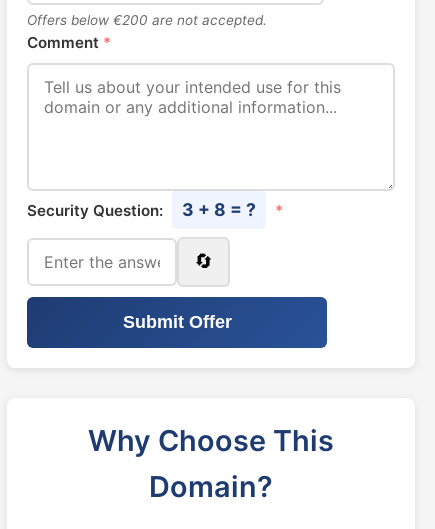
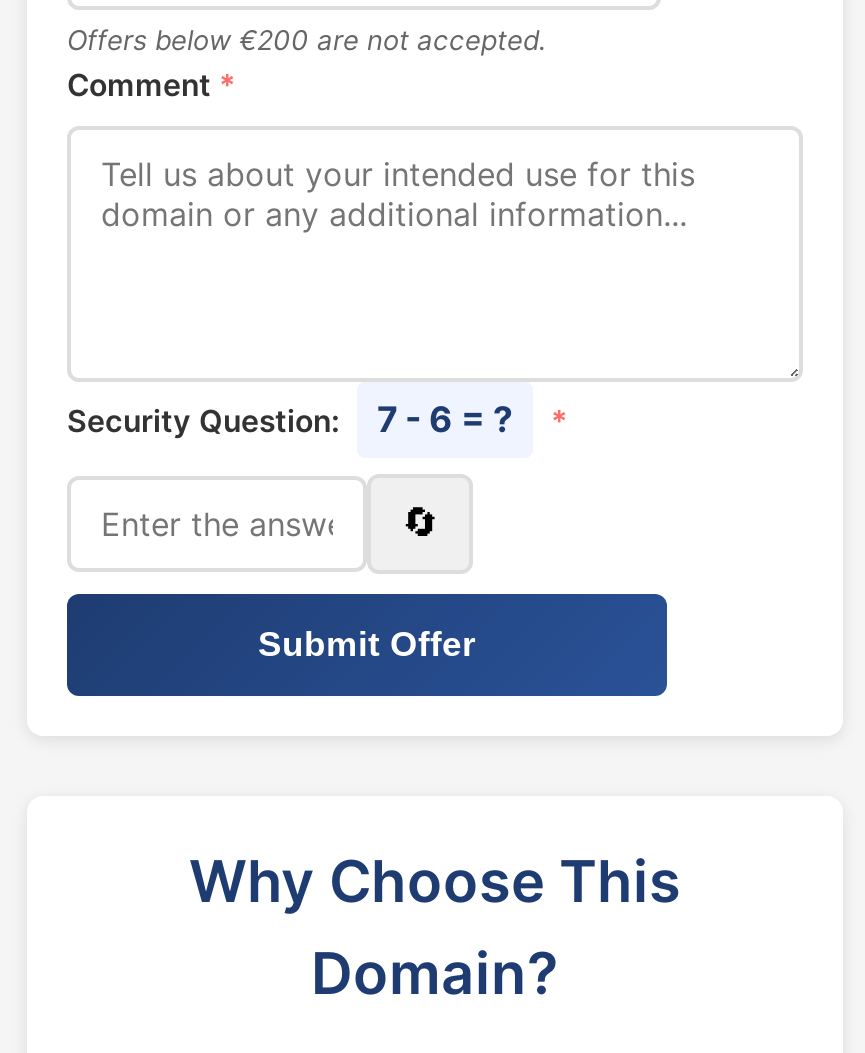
- 3 + 8 = ?
+ 7 - 6 = ?
